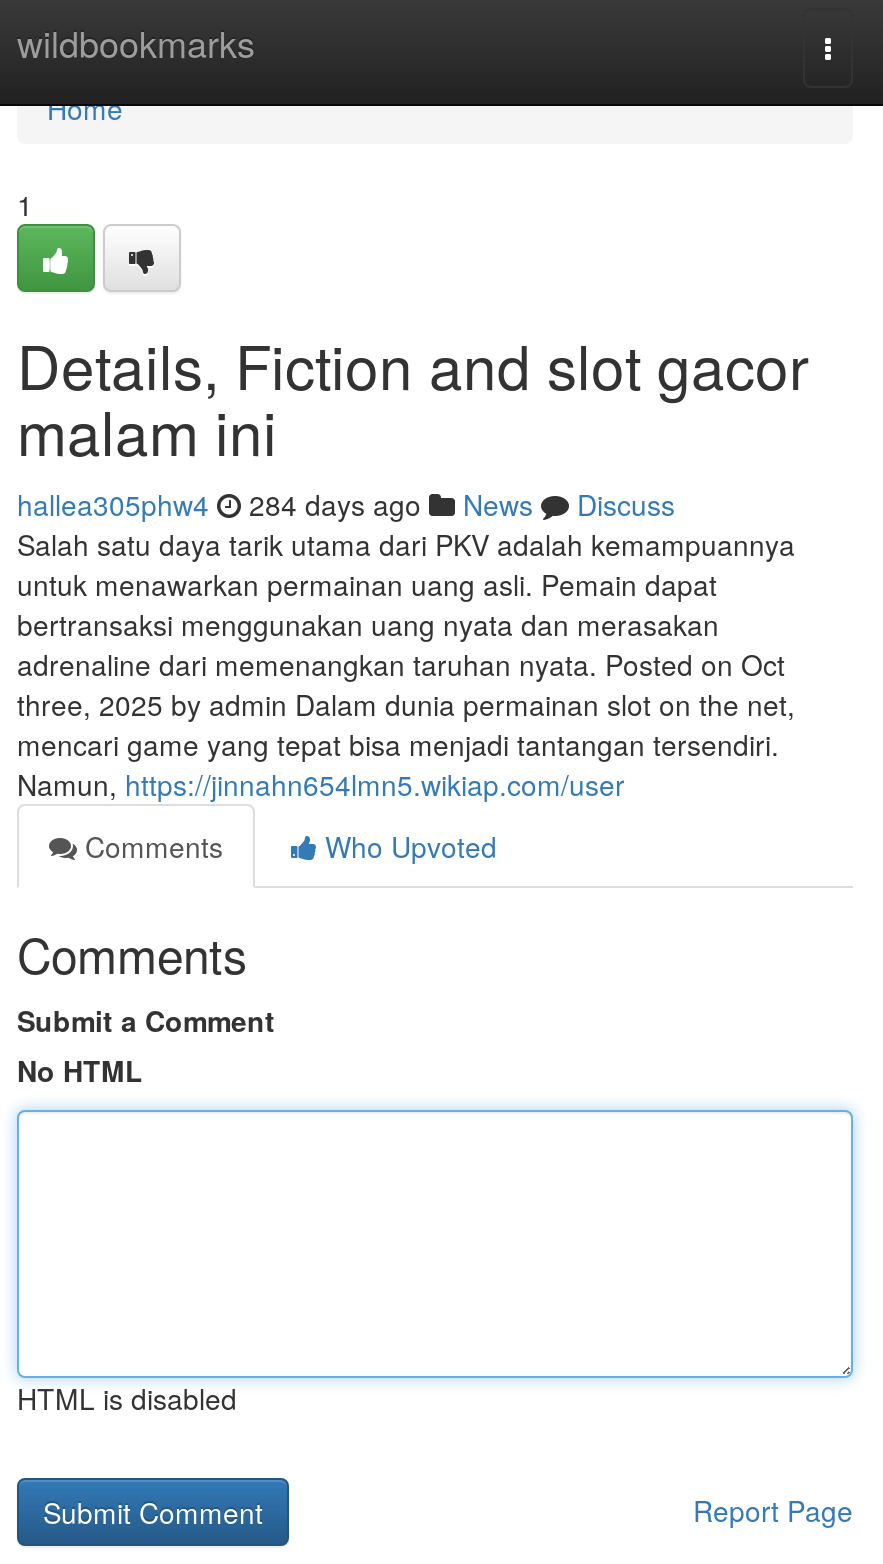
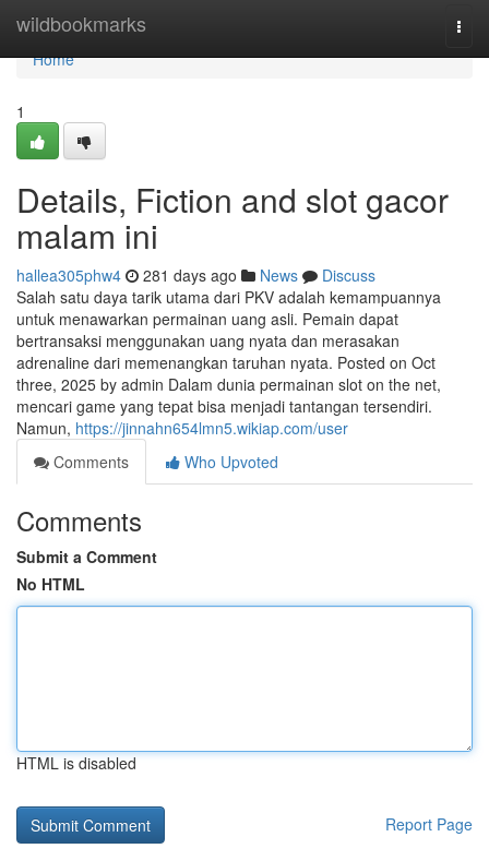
- hallea305phw4 284 days ago News Discuss
+ hallea305phw4 281 days ago News Discuss
